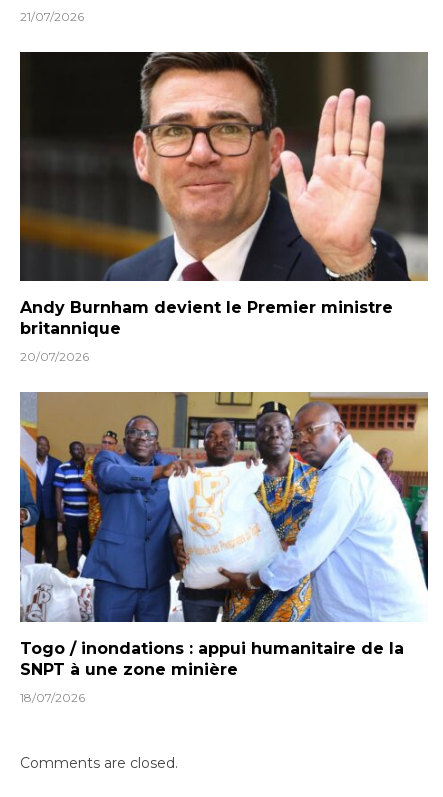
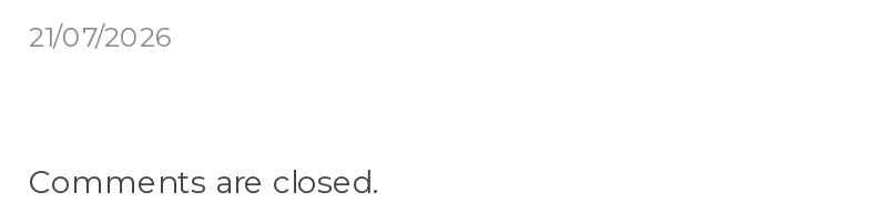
- [image]
- Andy Burnham devient le Premier ministre
- britannique
- 20/07/2026

- [image]
- Togo / inondations : appui humanitaire de la
- SNPT à une zone minière
- 18/07/2026
